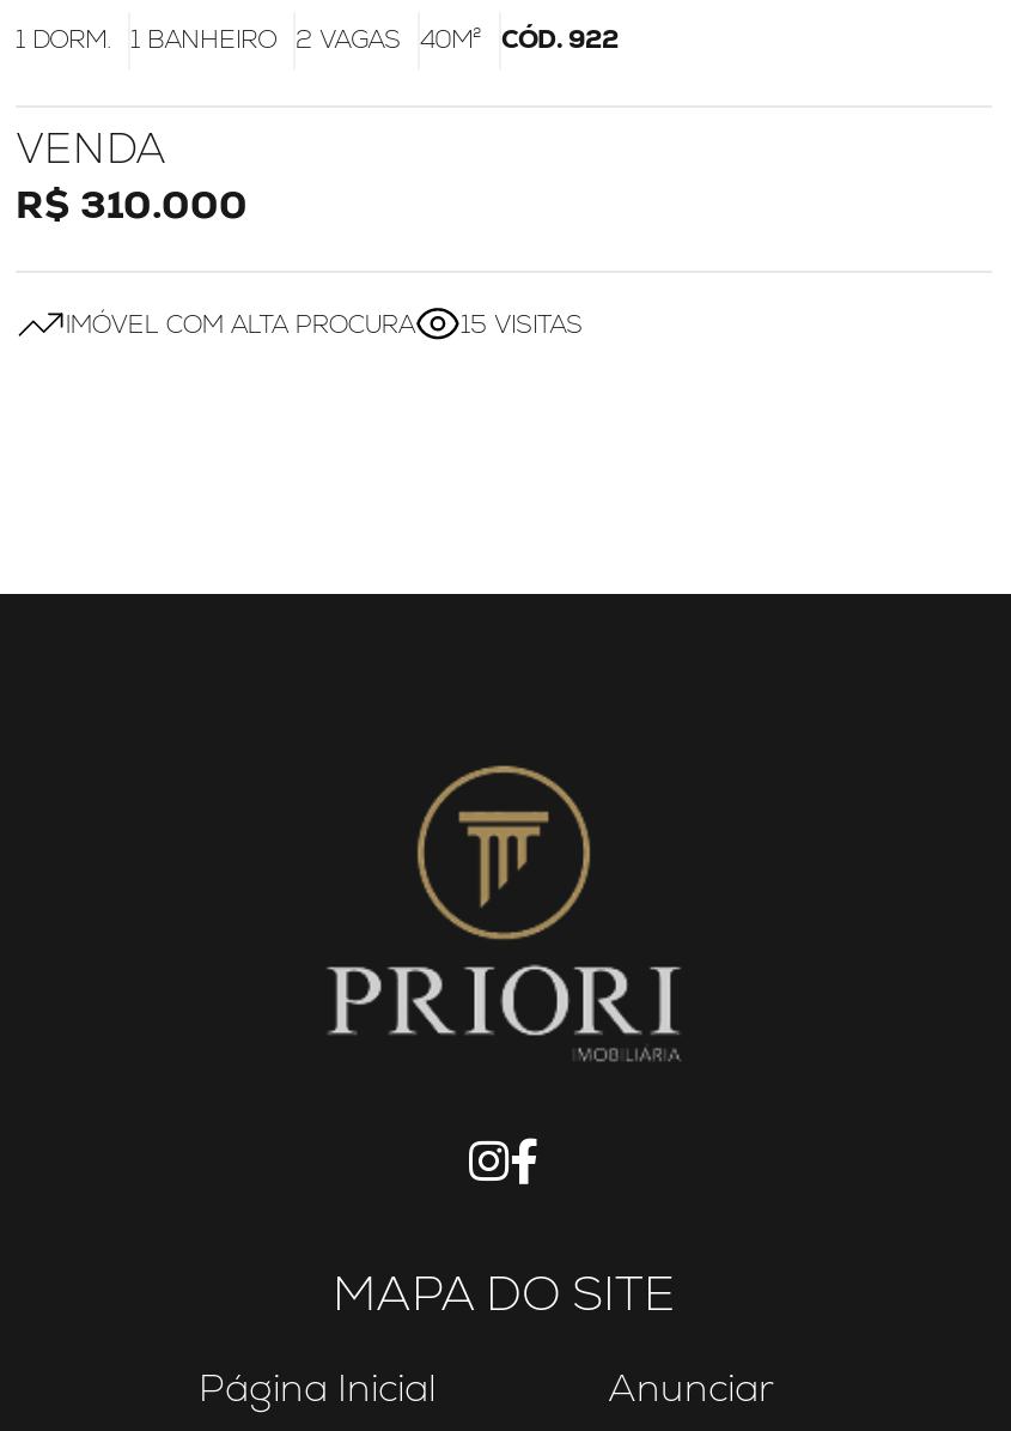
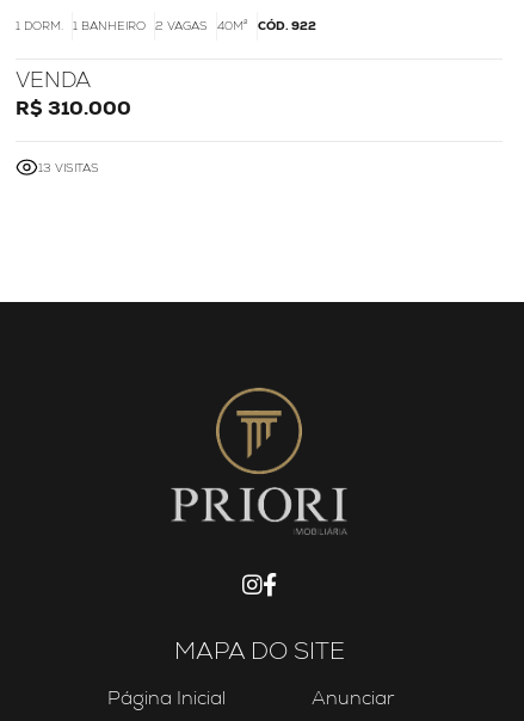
- IMÓVEL COM ALTA PROCURA
- 15 VISITAS
+ 13 VISITAS
